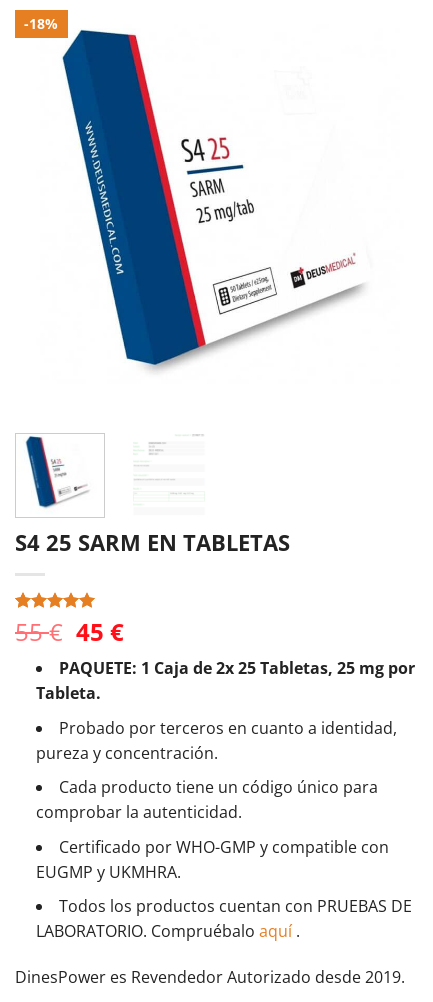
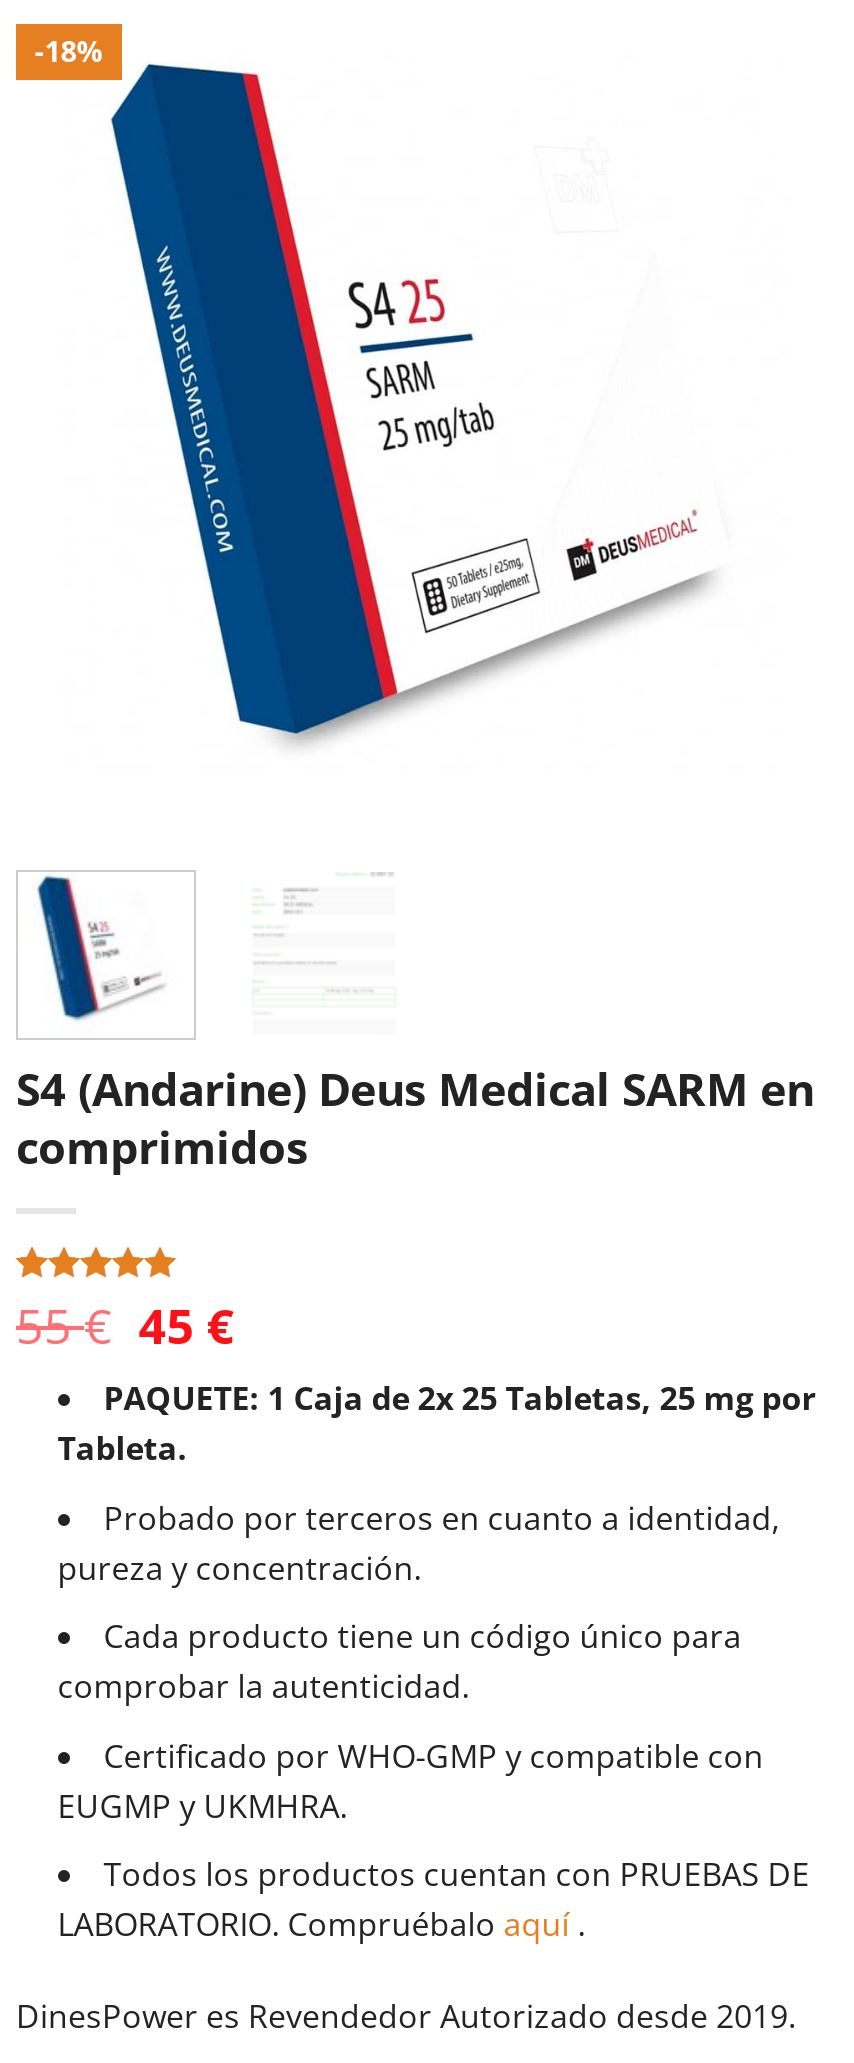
- S4 25 SARM EN TABLETAS
+ S4 (Andarine) Deus Medical SARM en
+ comprimidos
